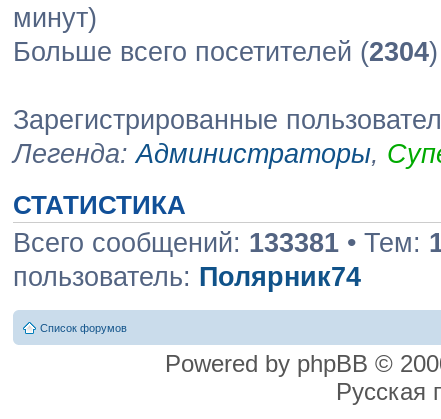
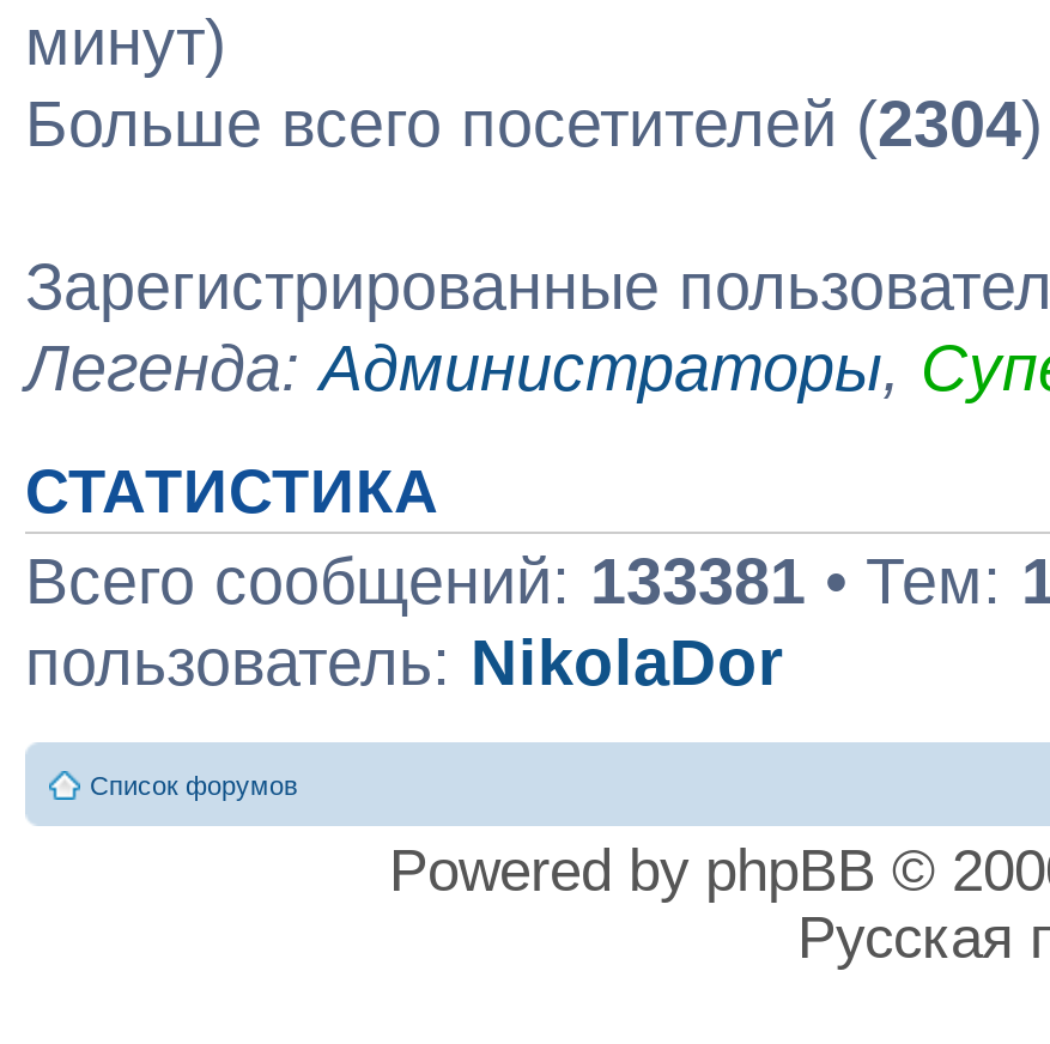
- пользователь: Полярник74
+ пользователь: NikolaDor
